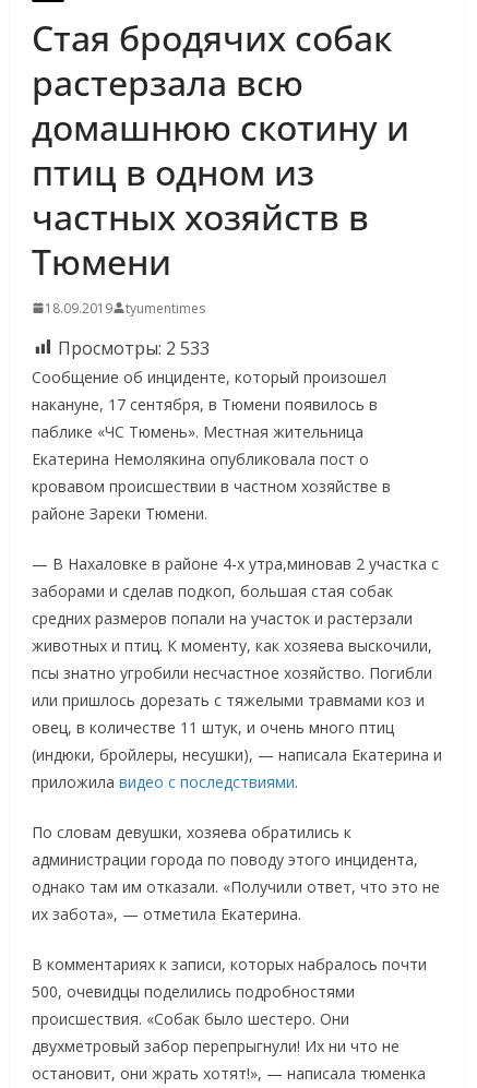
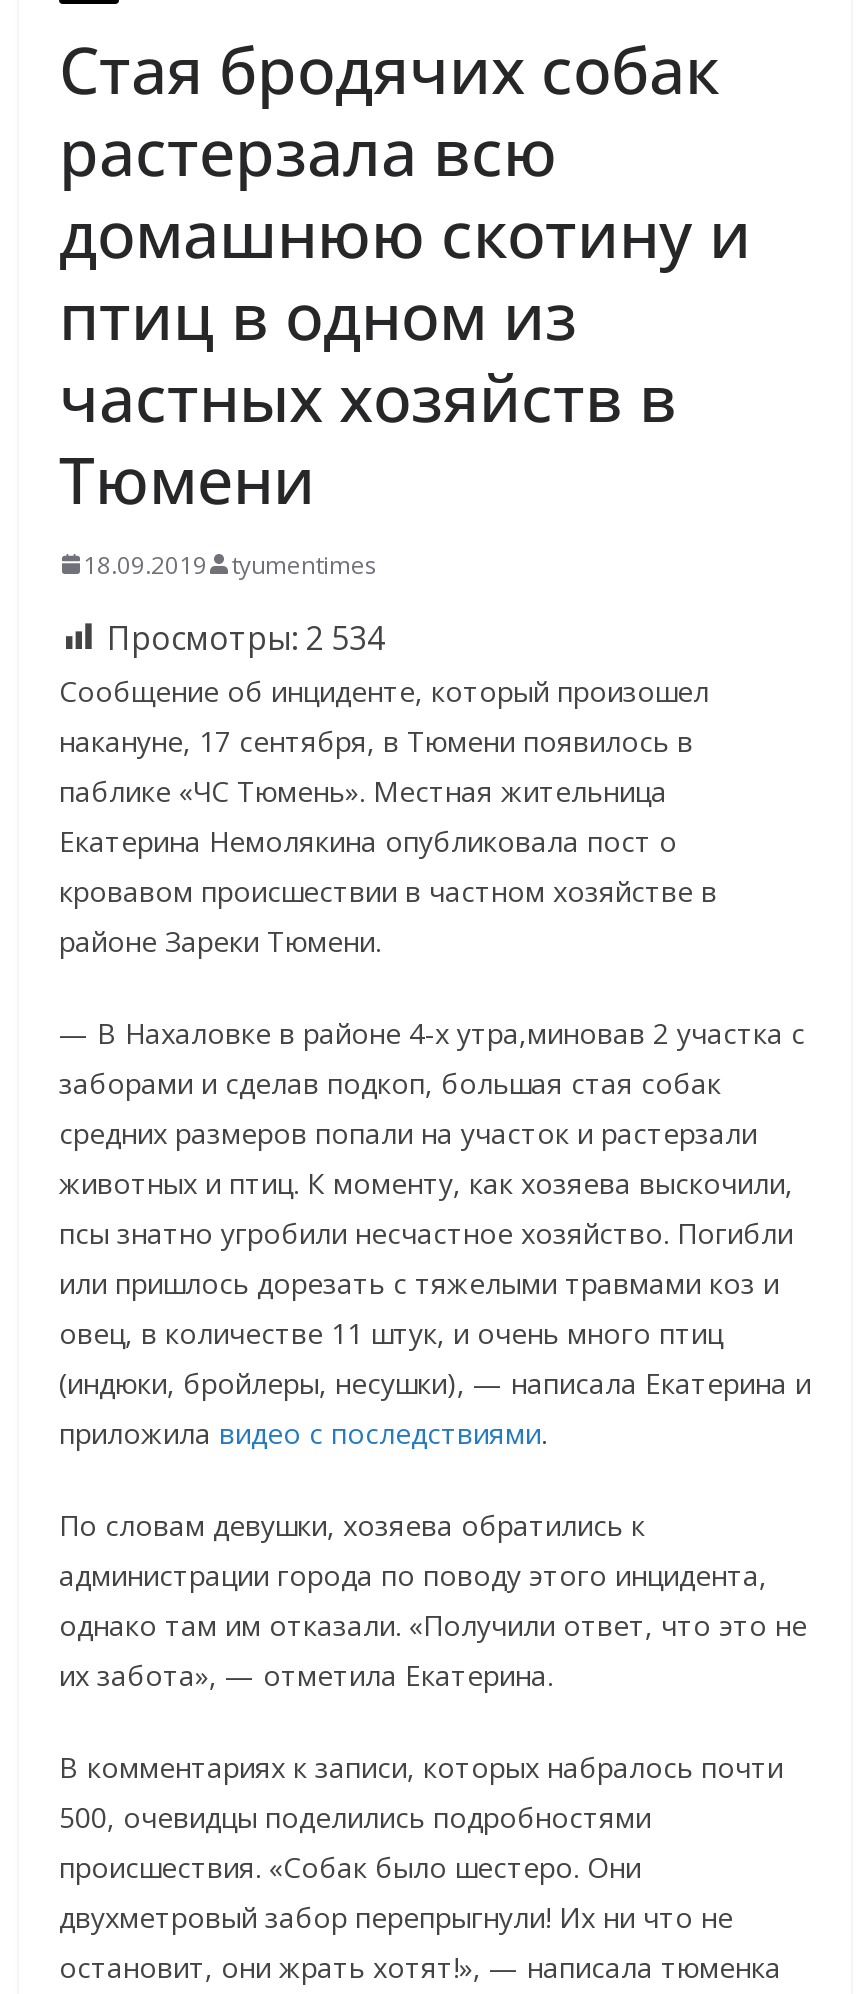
- Просмотры: 2 533
+ Просмотры: 2 534
